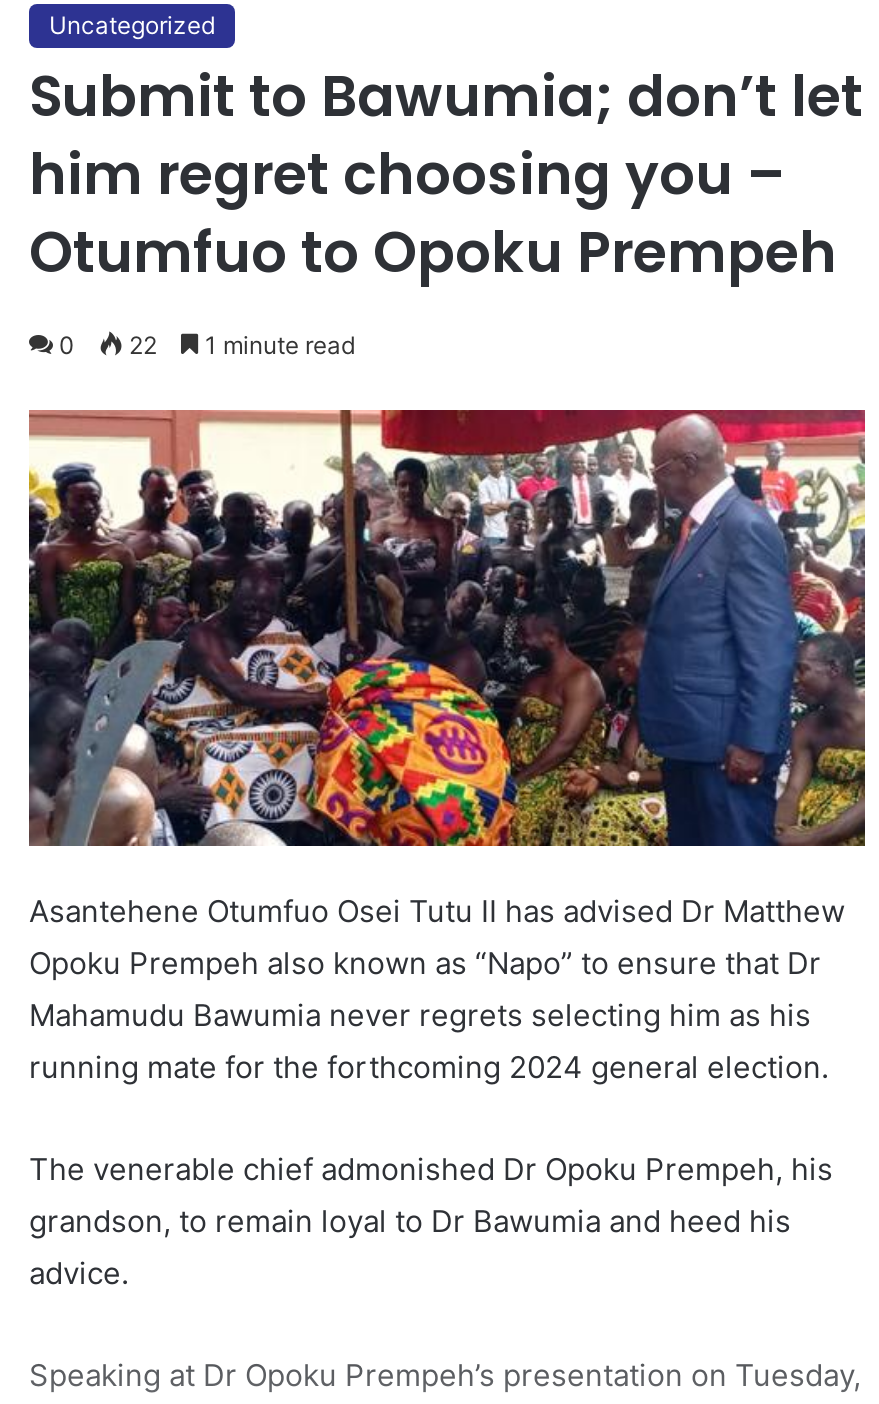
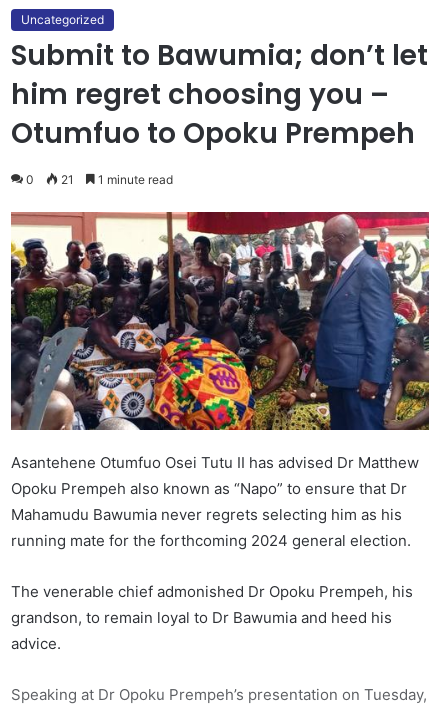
- 0 22 1 minute read
+ 0 21 1 minute read
